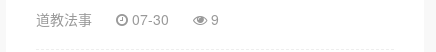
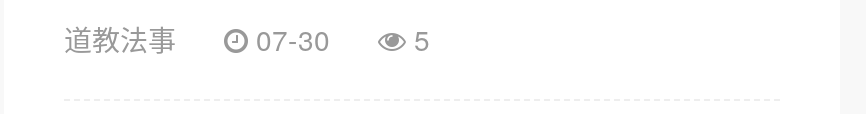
- 道教法事 07-30 9
+ 道教法事 07-30 5
